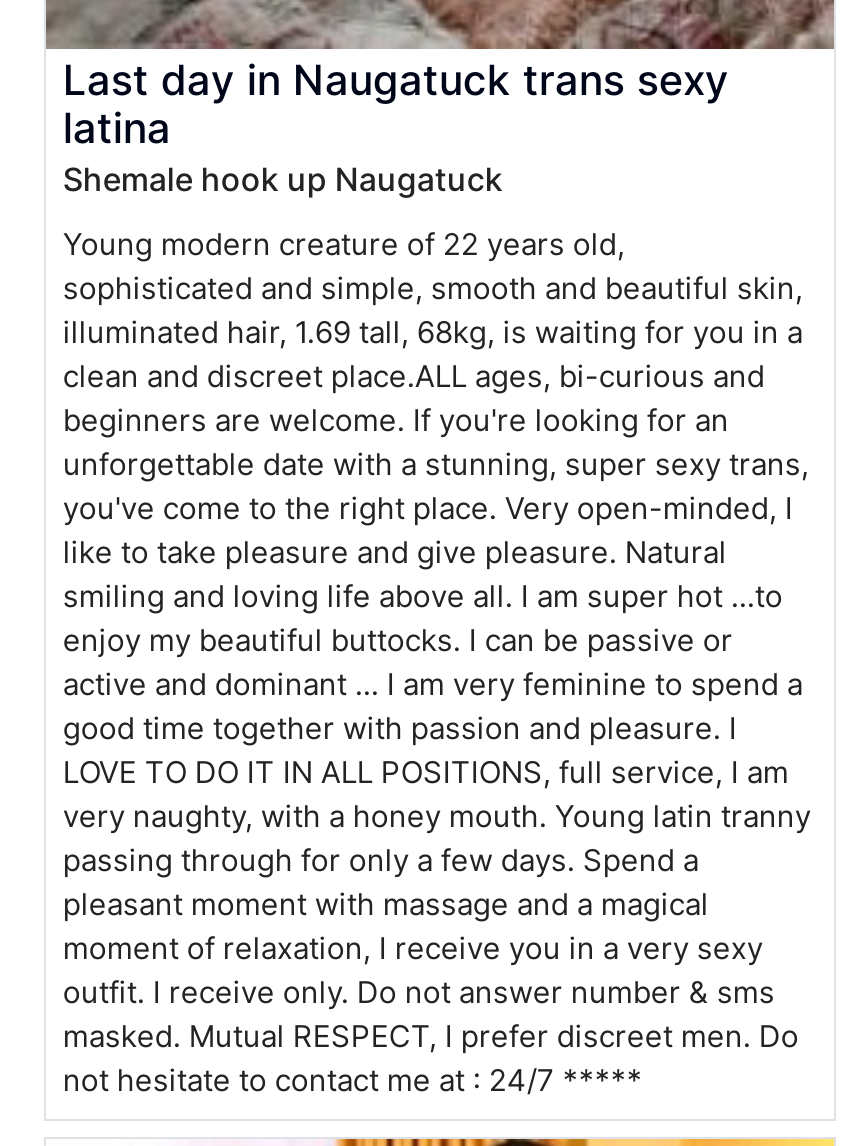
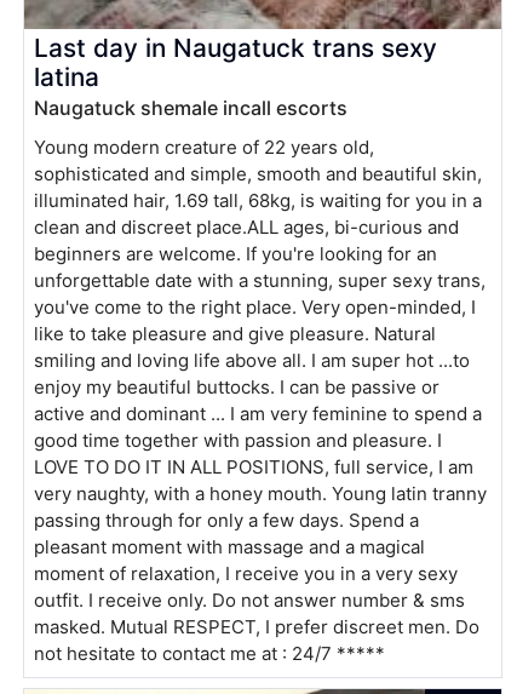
- Shemale hook up Naugatuck
+ Naugatuck shemale incall escorts
